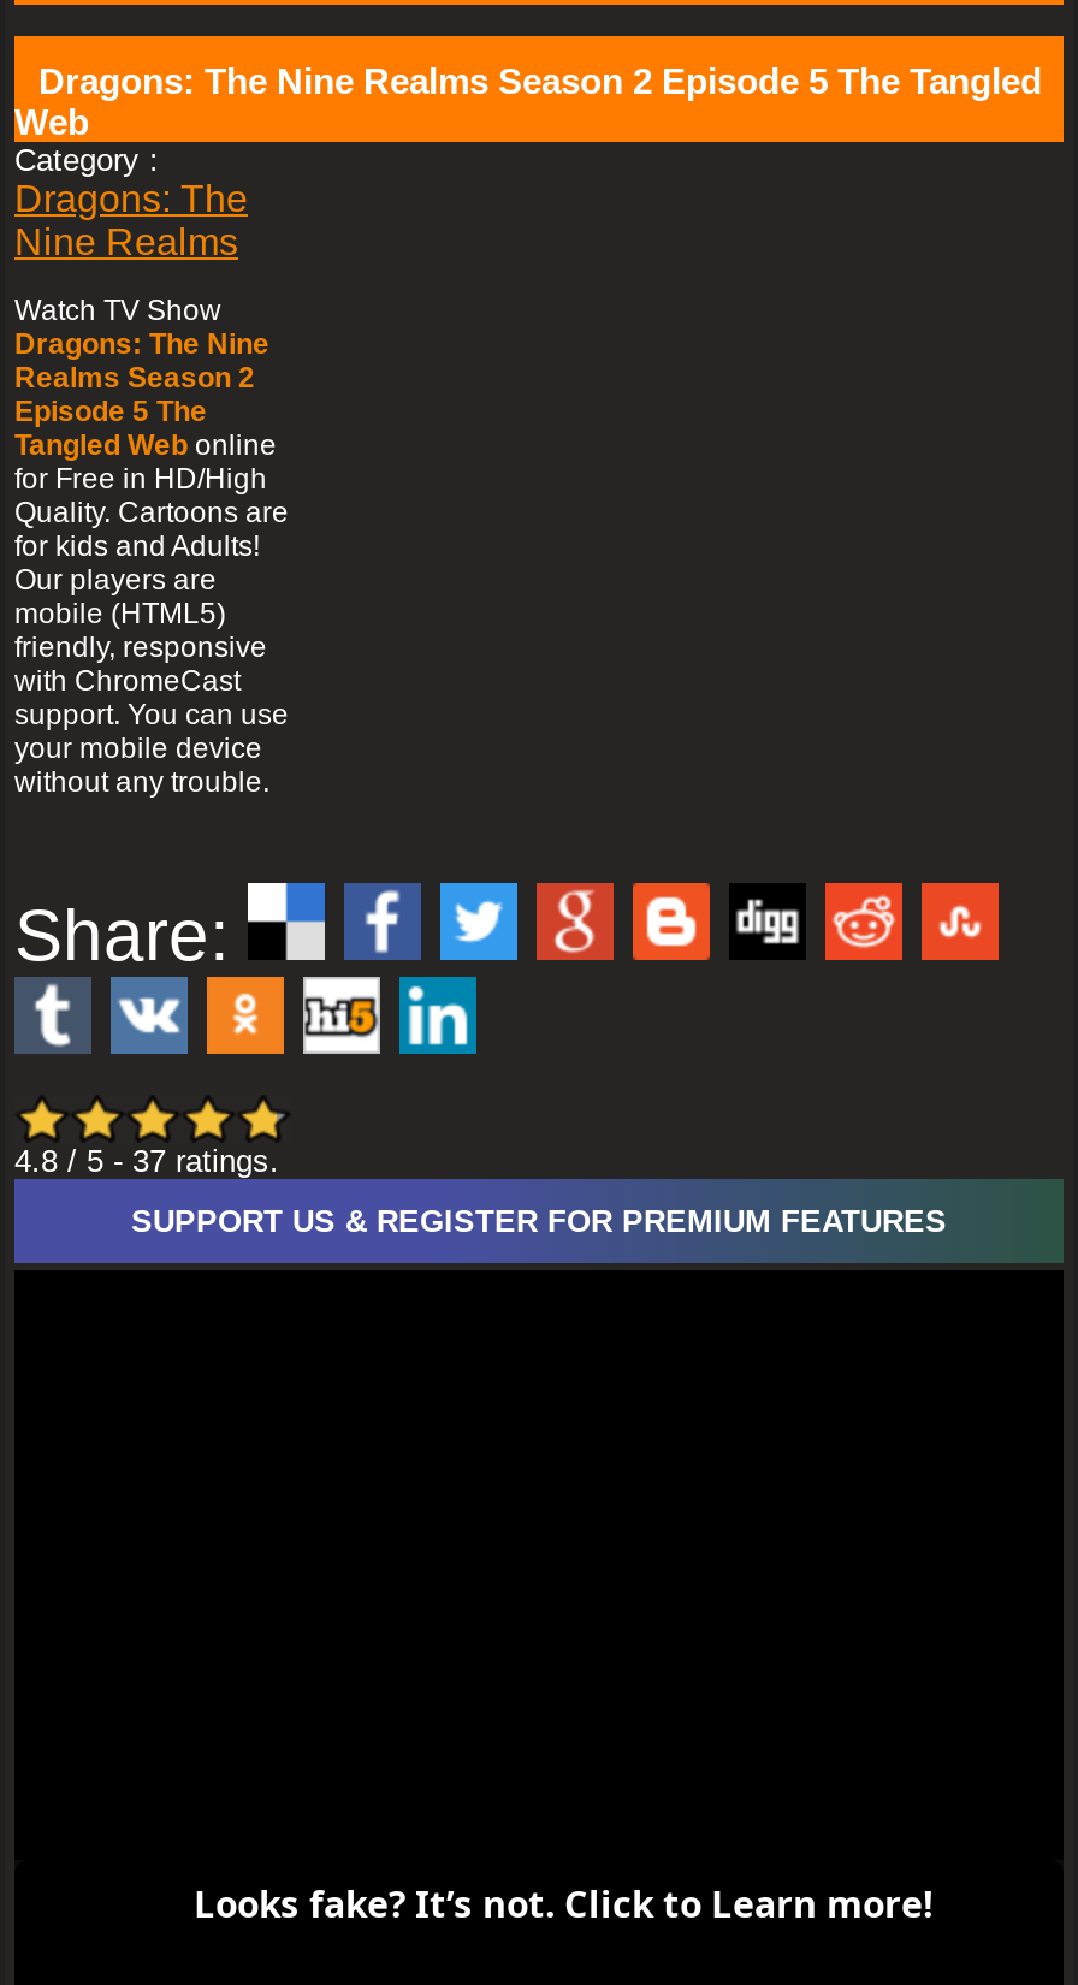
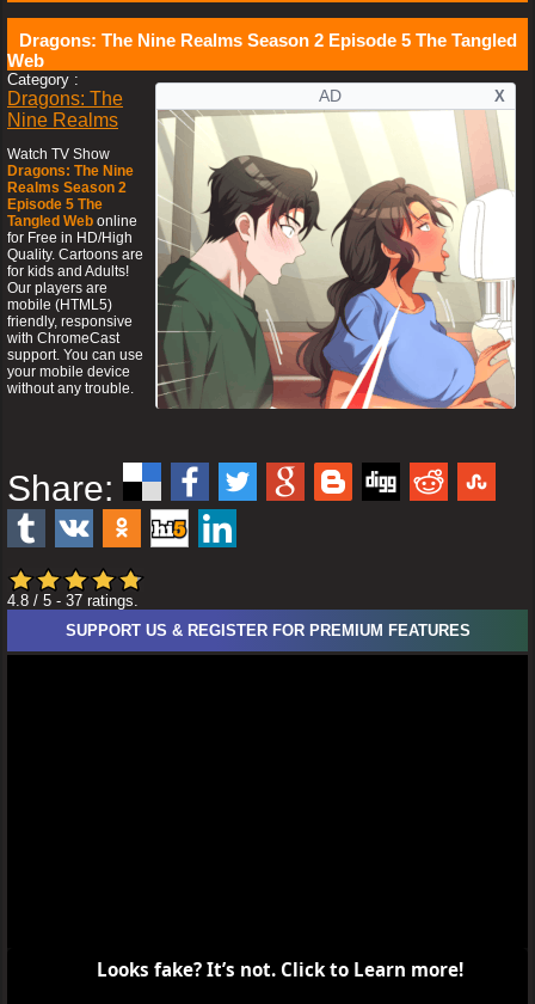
+ [image]
+ AD
+ X
